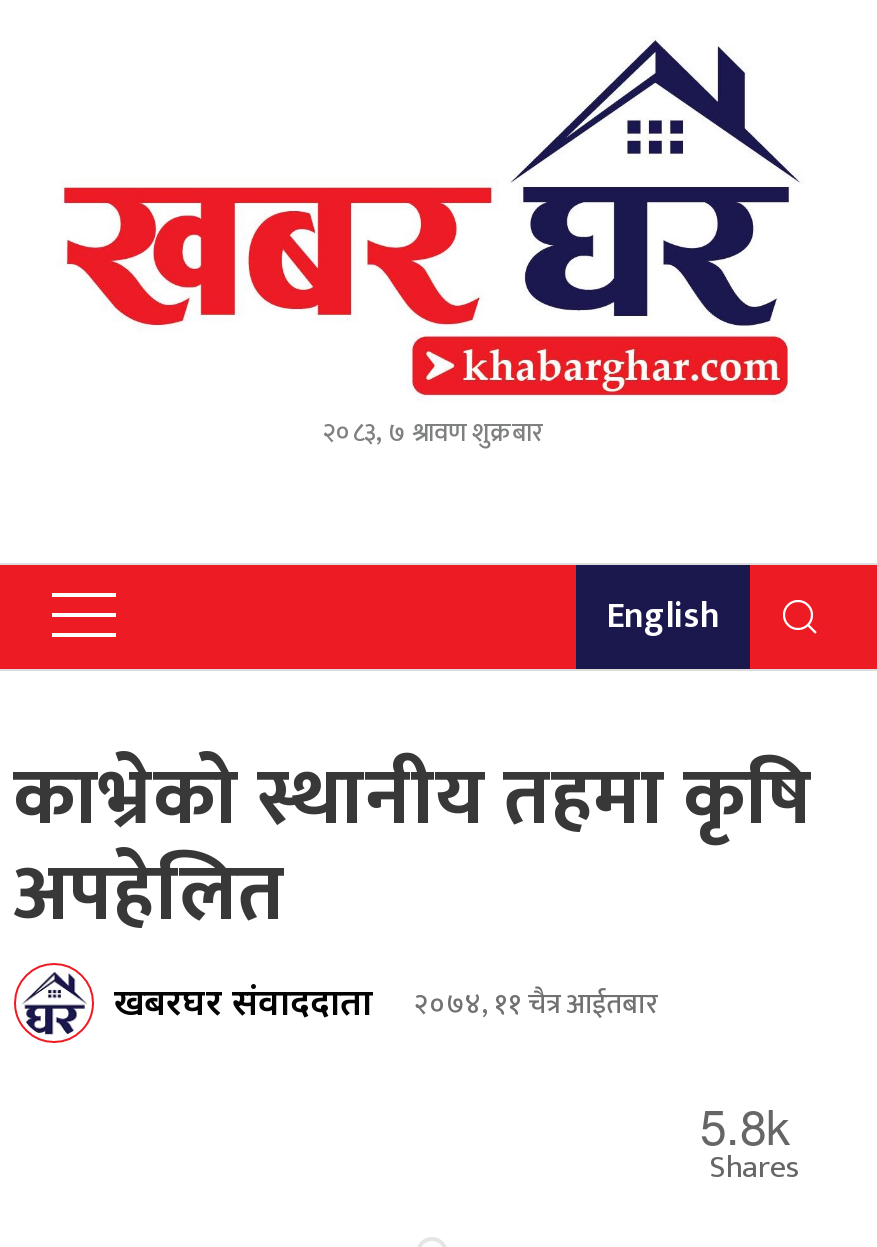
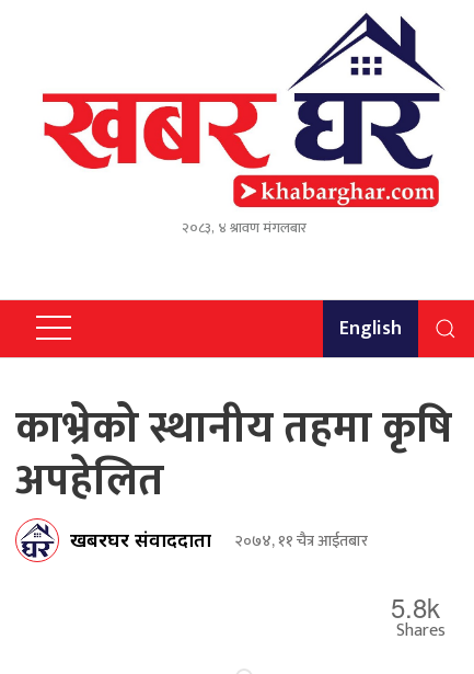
- २०८३, ७ श्रावण शुक्रबार
+ २०८३, ४ श्रावण मंगलबार
